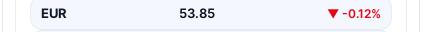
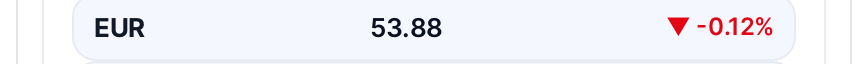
- 53.85
+ 53.88
